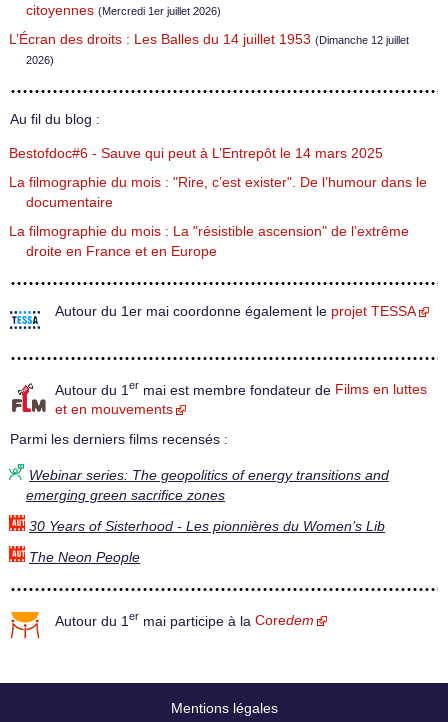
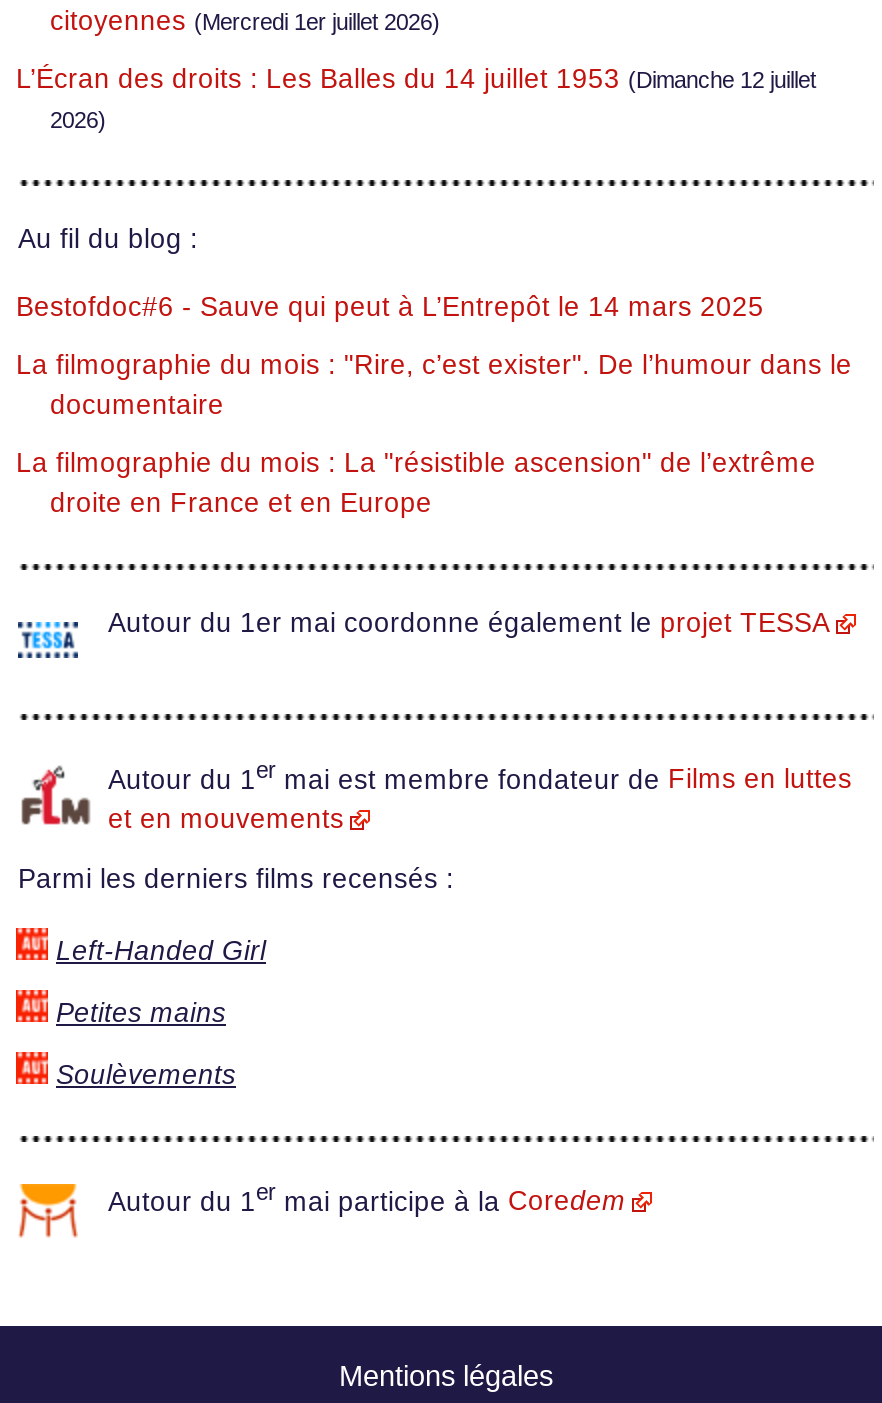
- Webinar series: The geopolitics of energy transitions and
- emerging green sacrifice zones
+ Left-Handed Girl

- 30 Years of Sisterhood - Les pionnières du Women’s Lib
+ Petites mains

- The Neon People
+ Soulèvements
